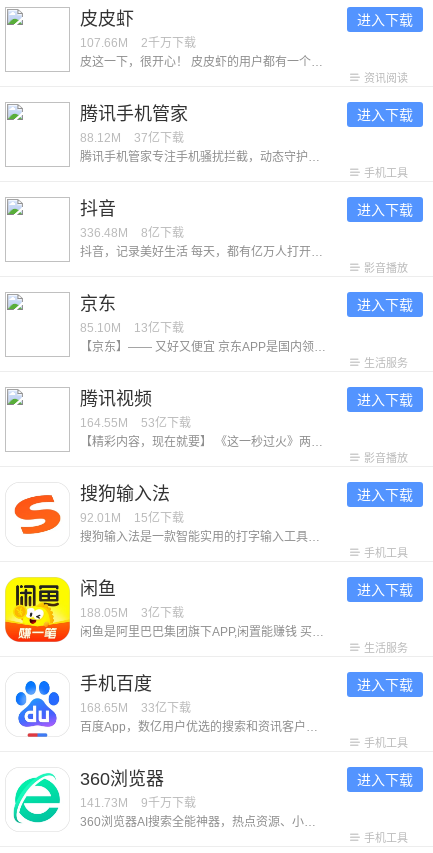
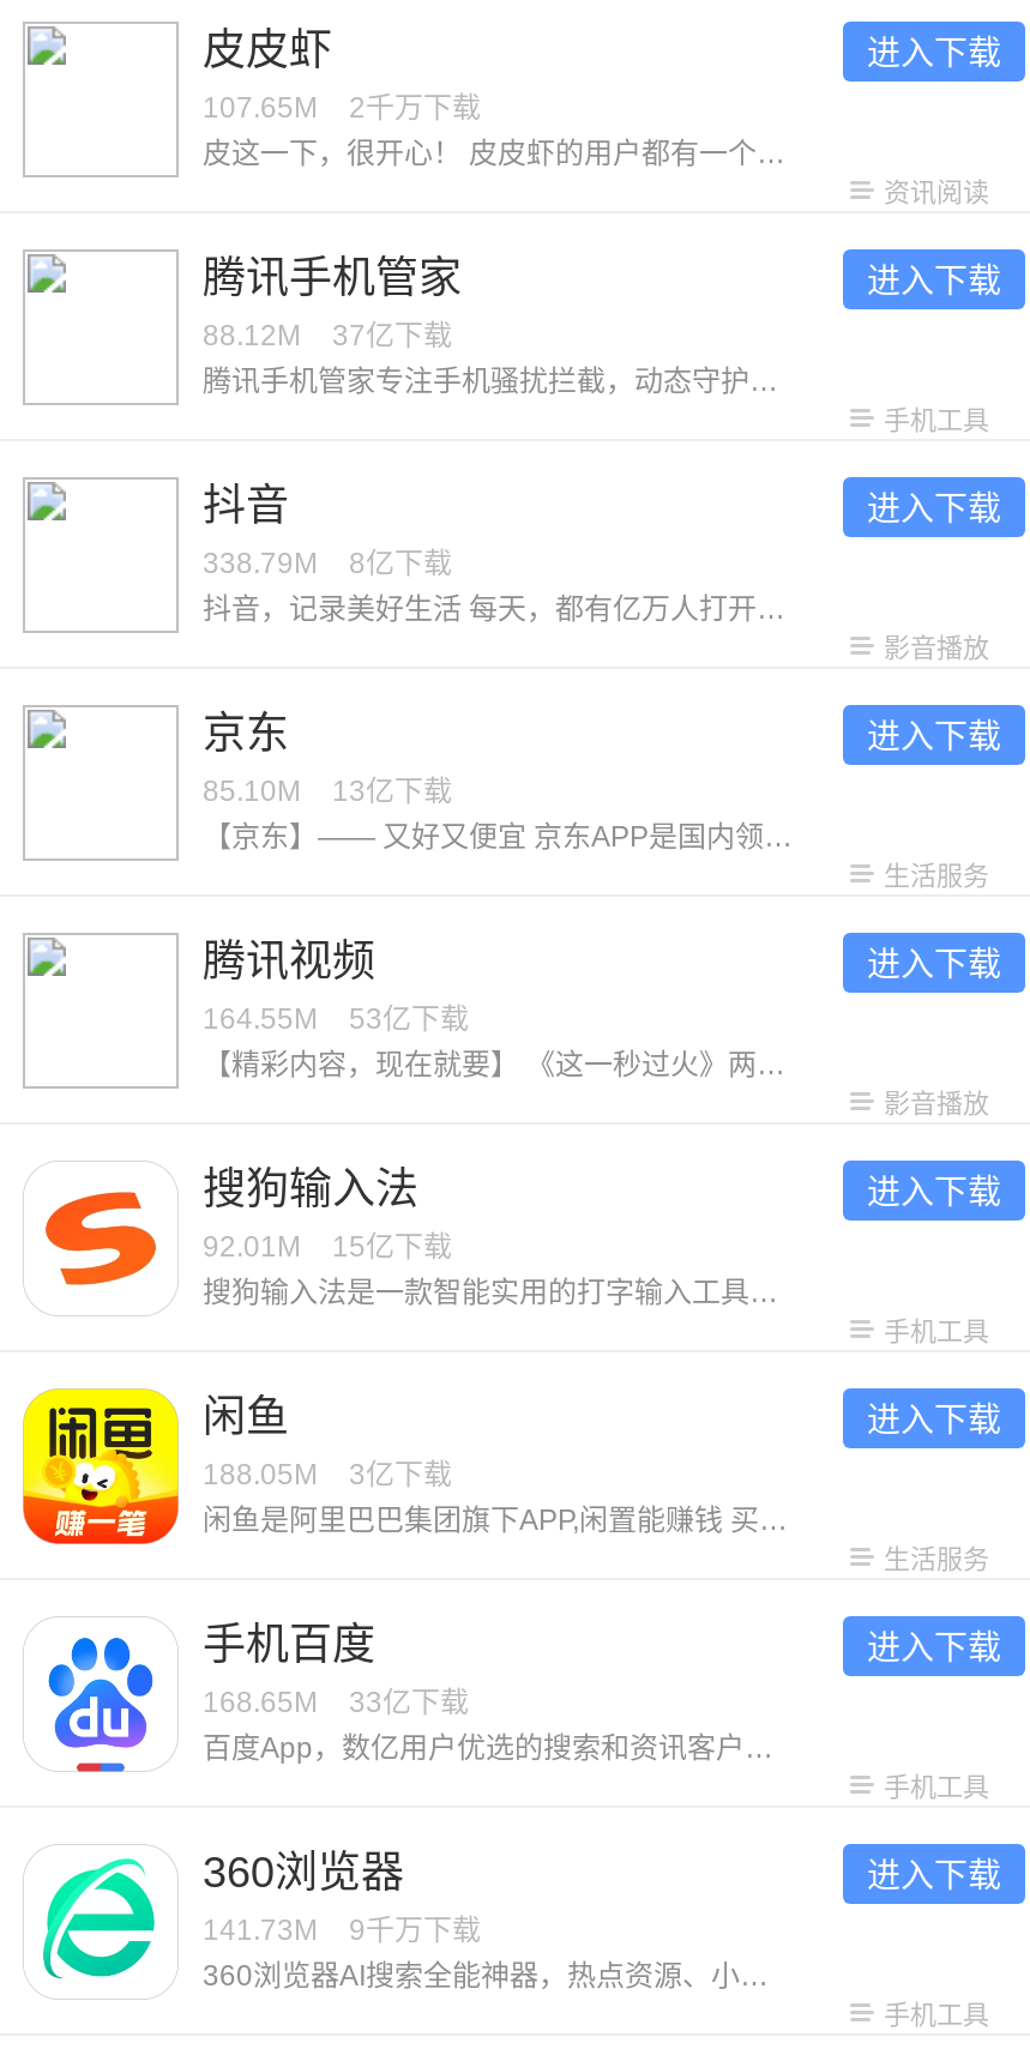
- 107.66M 2千万下载
+ 107.65M 2千万下载

- 336.48M 8亿下载
+ 338.79M 8亿下载
